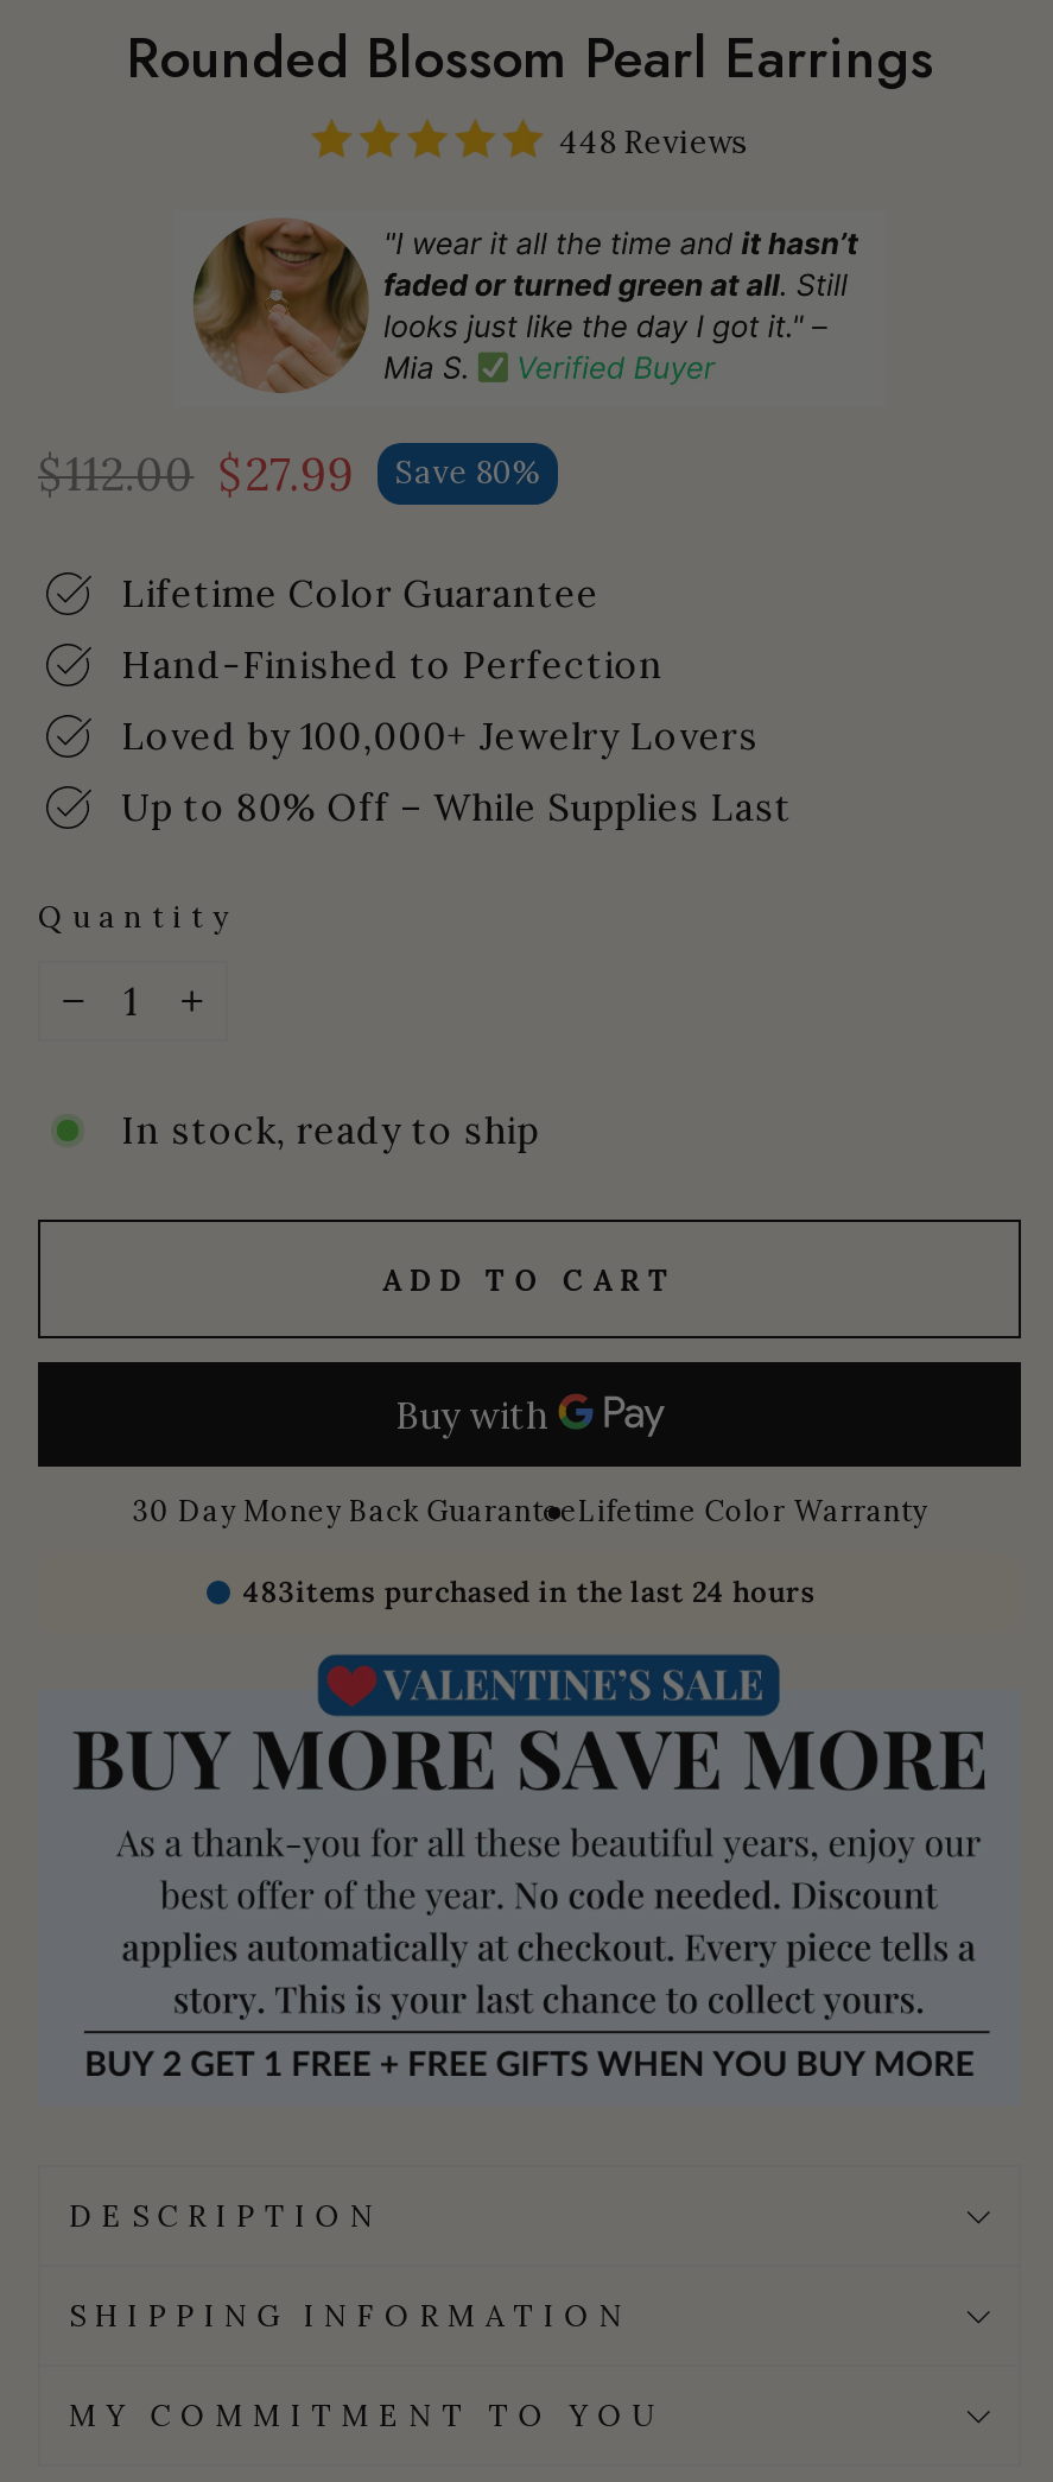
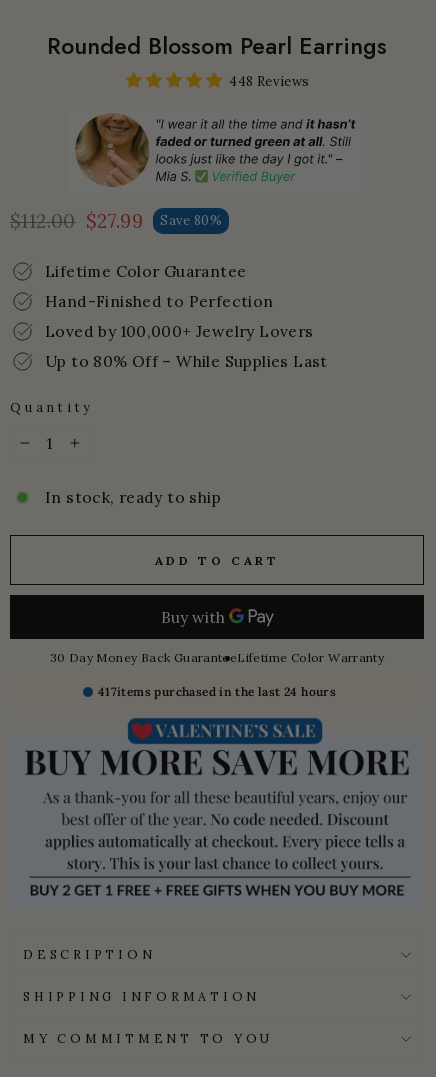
- 483items purchased in the last 24 hours
+ 417items purchased in the last 24 hours
